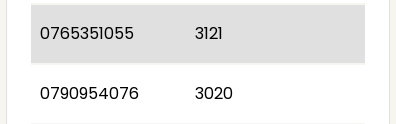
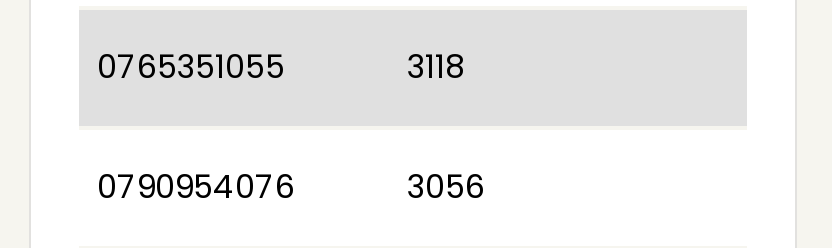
- 3121
+ 3118

- 3020
+ 3056
